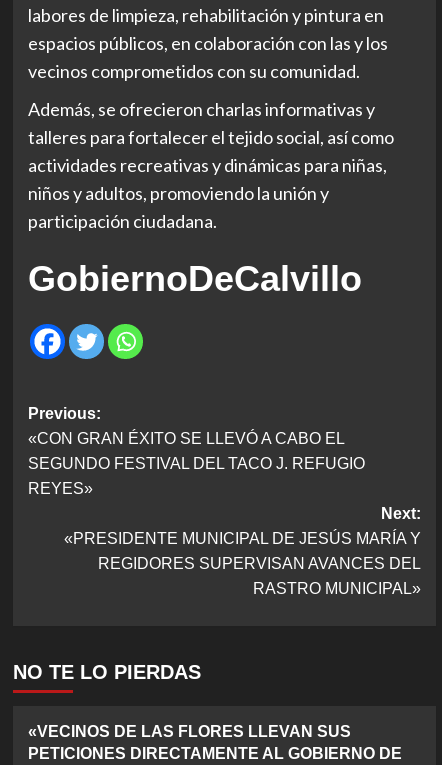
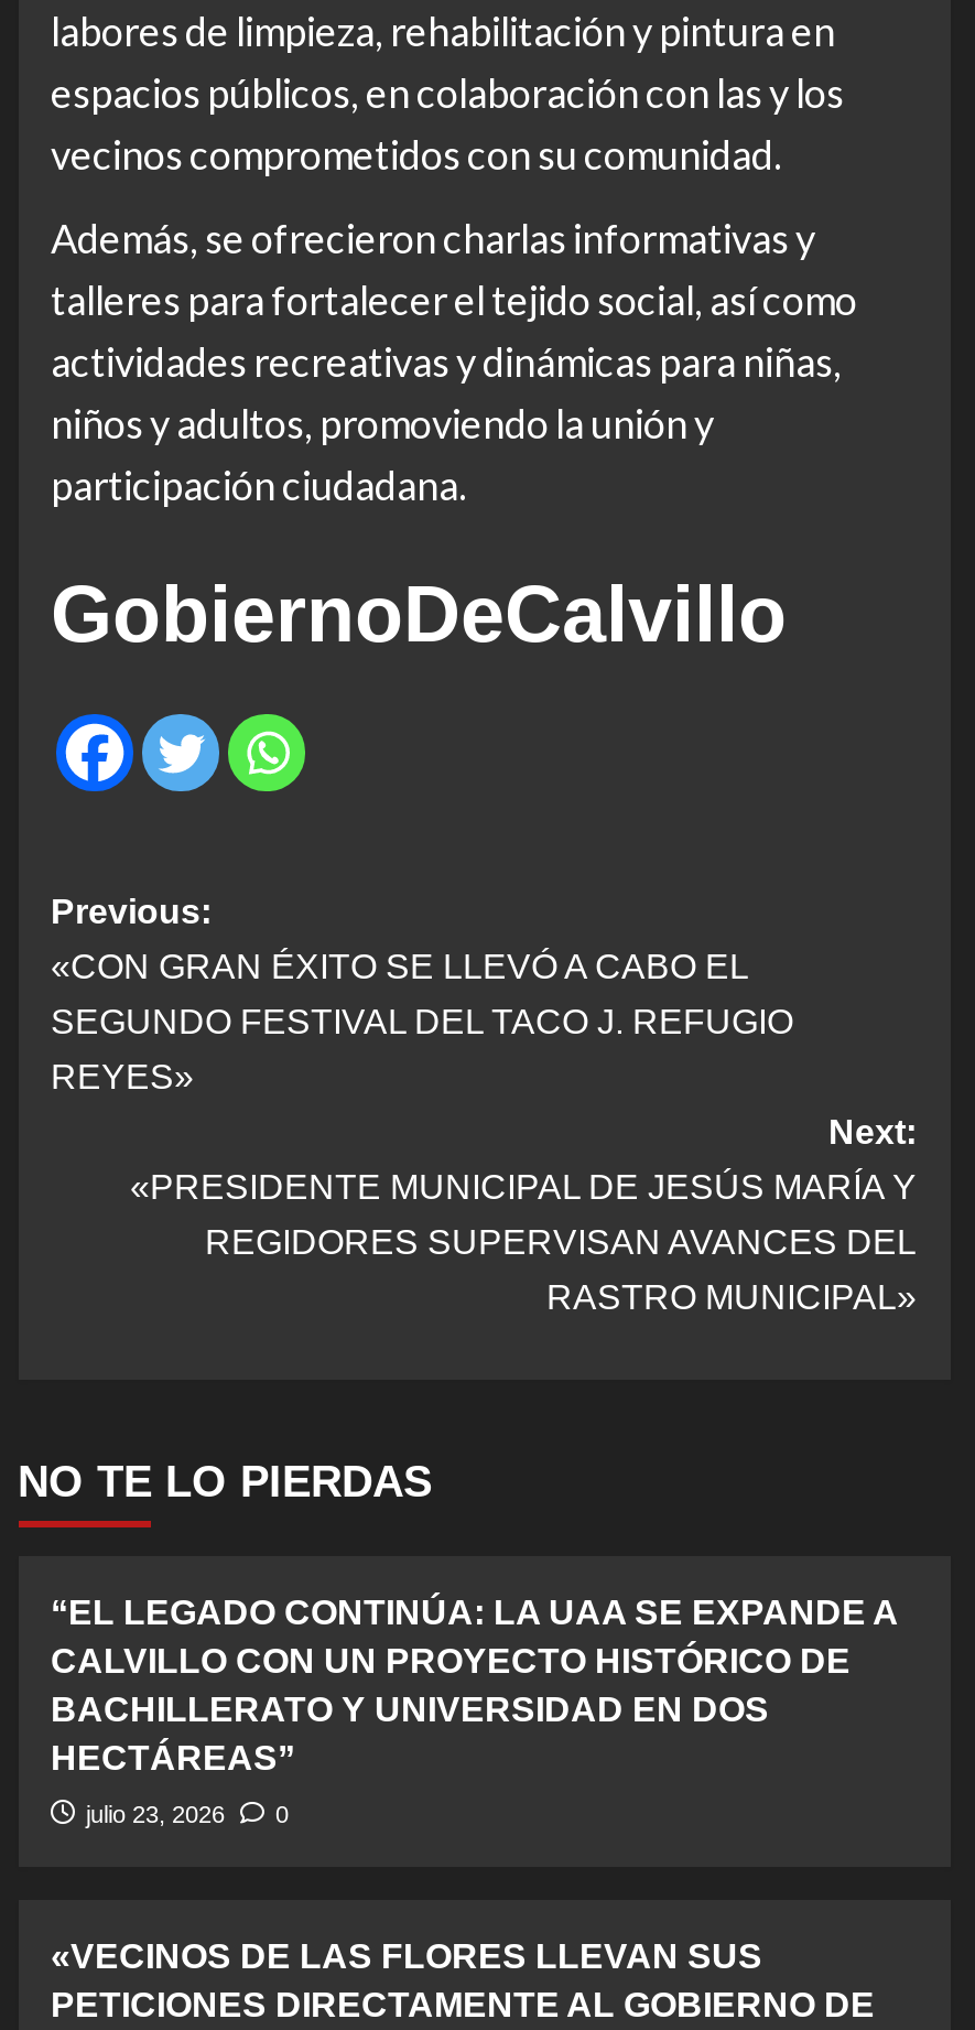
+ “EL LEGADO CONTINÚA: LA UAA SE EXPANDE A
+ CALVILLO CON UN PROYECTO HISTÓRICO DE
+ BACHILLERATO Y UNIVERSIDAD EN DOS
+ HECTÁREAS”
+ julio 23, 2026
+ 0
